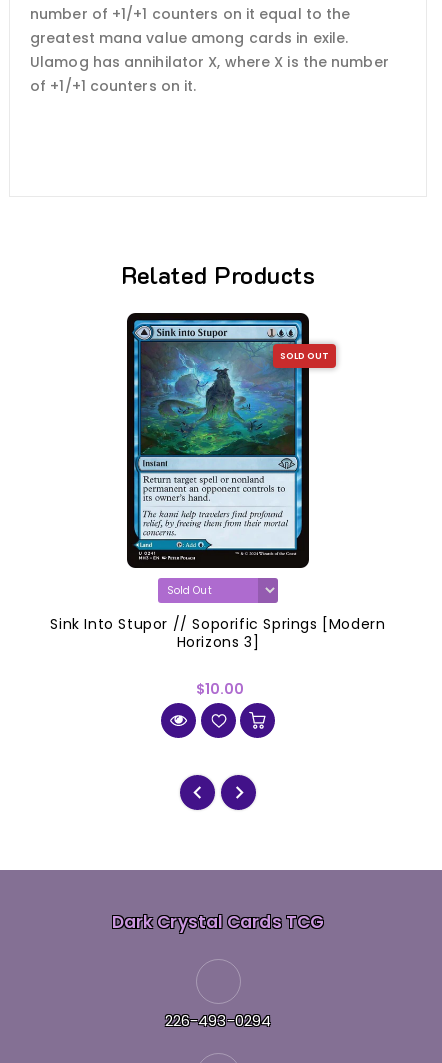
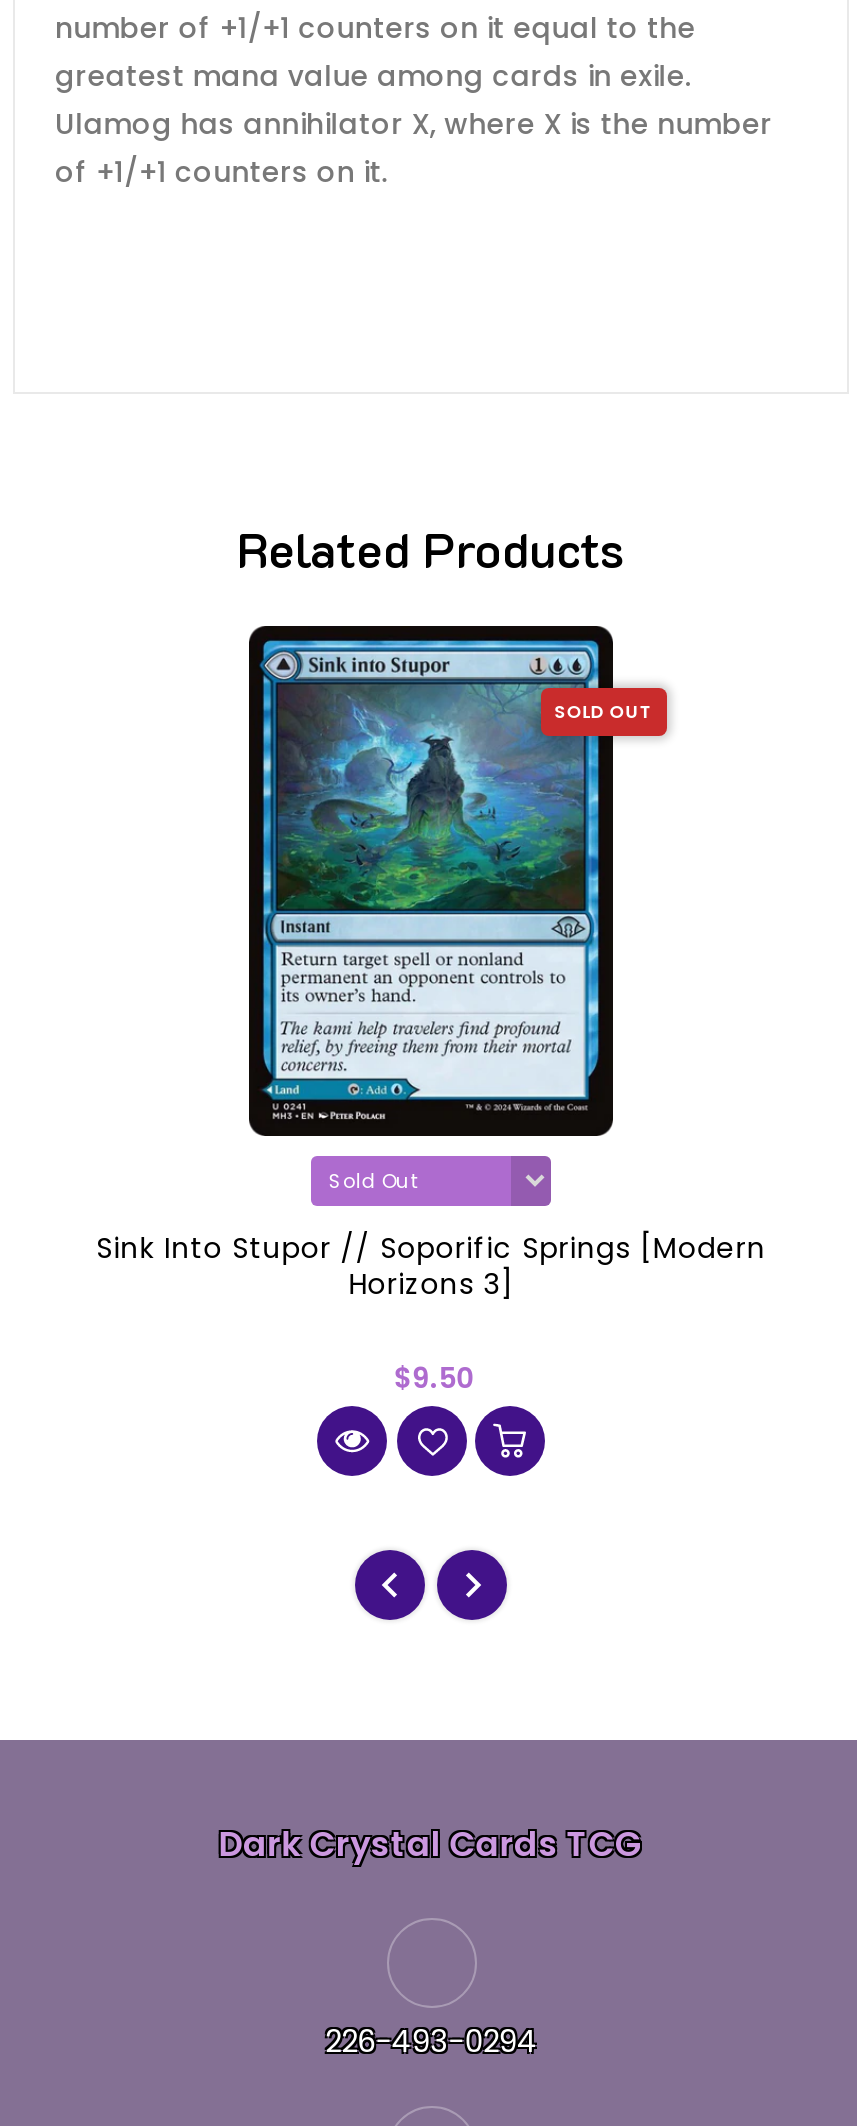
- $10.00
+ $9.50
